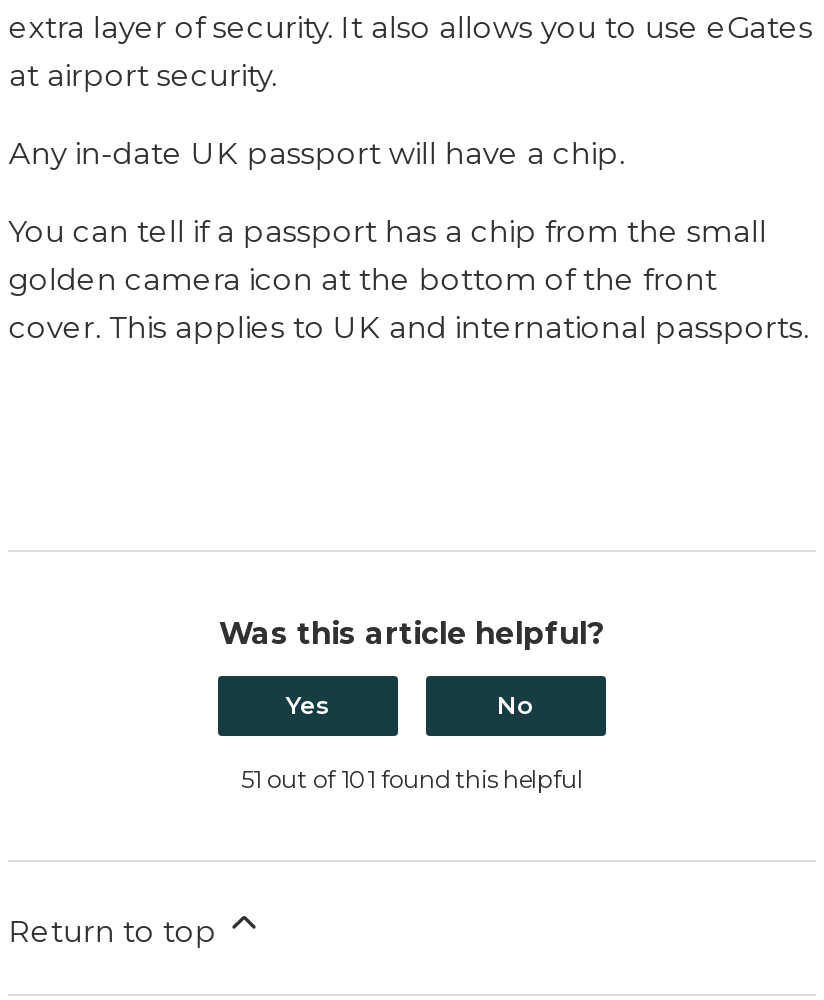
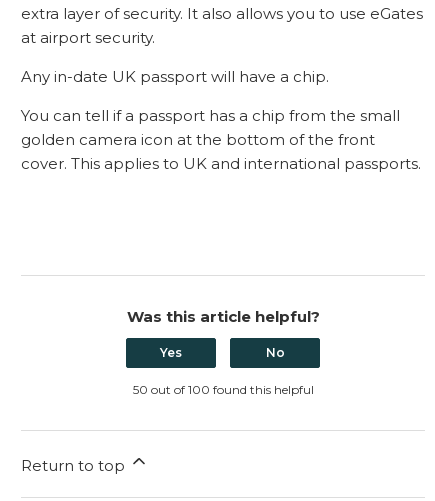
- 51 out of 101 found this helpful
+ 50 out of 100 found this helpful
